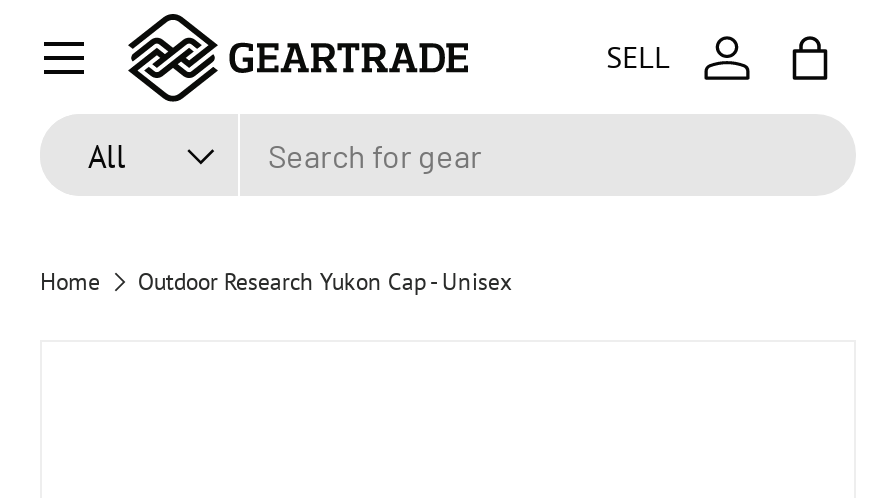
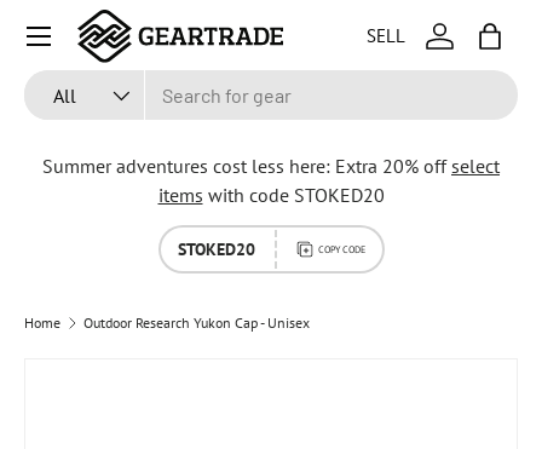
+ Summer adventures cost less here: Extra 20% off select
+ items with code STOKED20
+ STOKED20
+ COPY CODE
